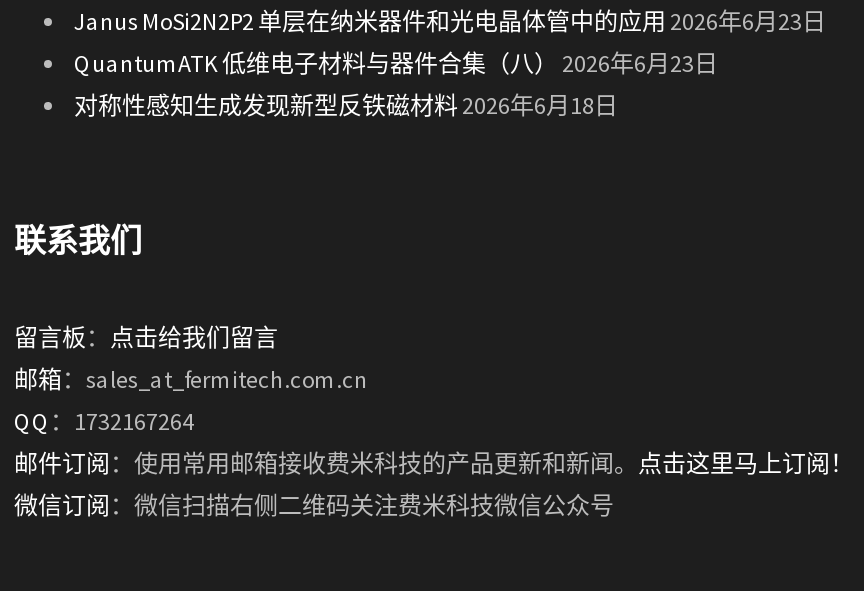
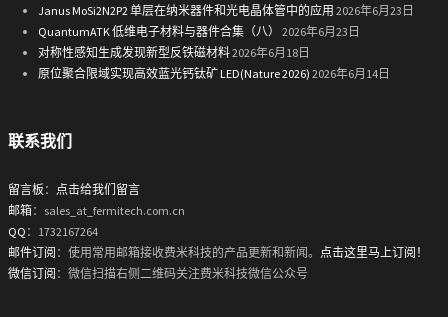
+ 原位聚合限域实现高效蓝光钙钛矿 LED(Nature 2026) 2026年6月14日
